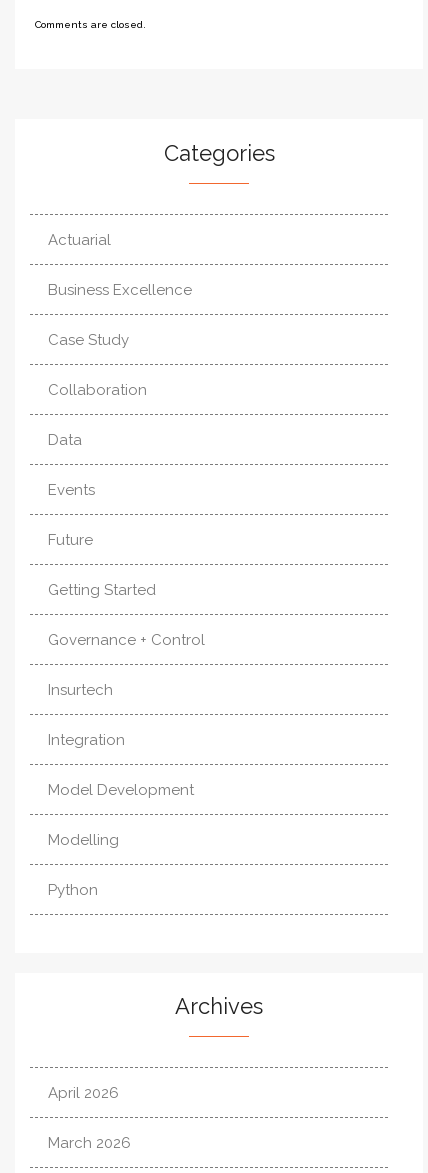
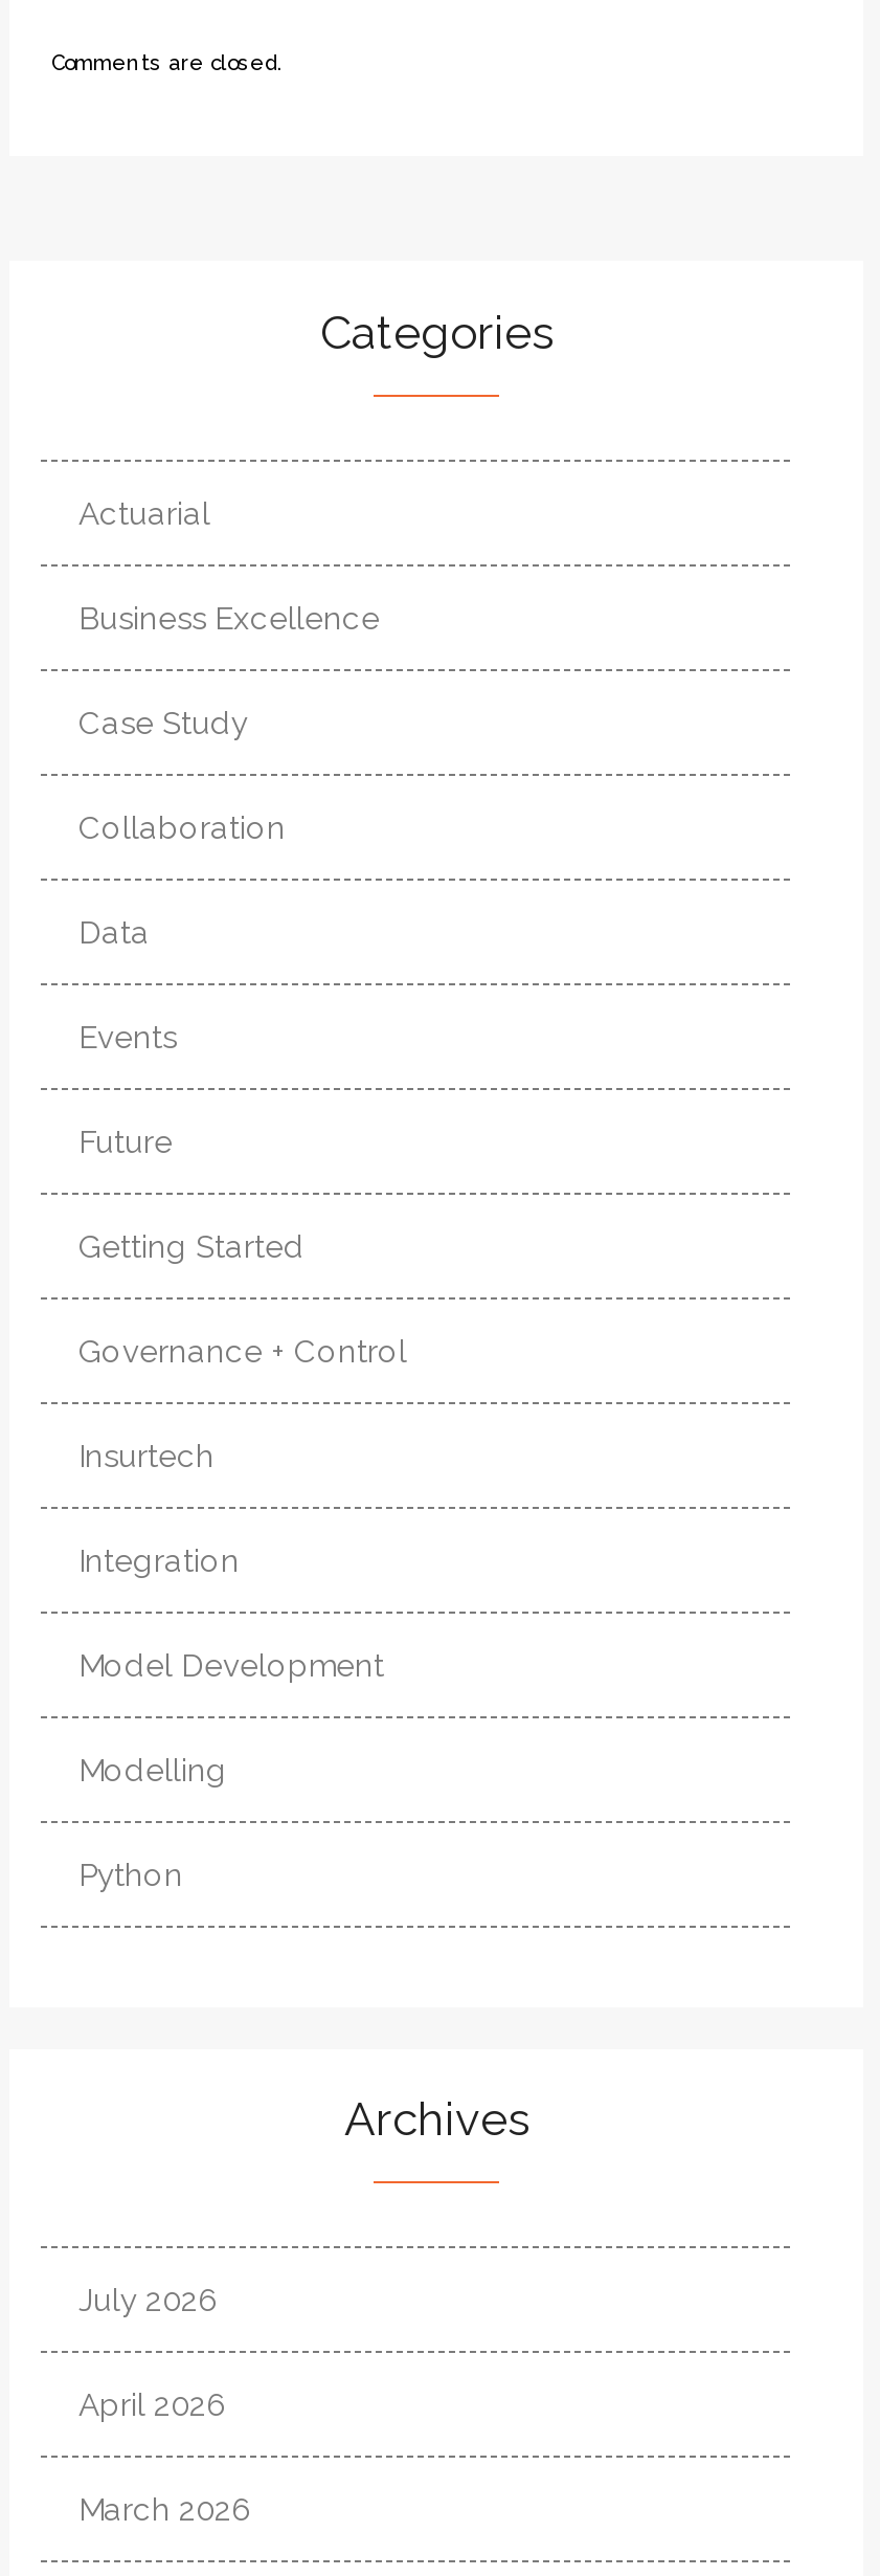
+ July 2026
